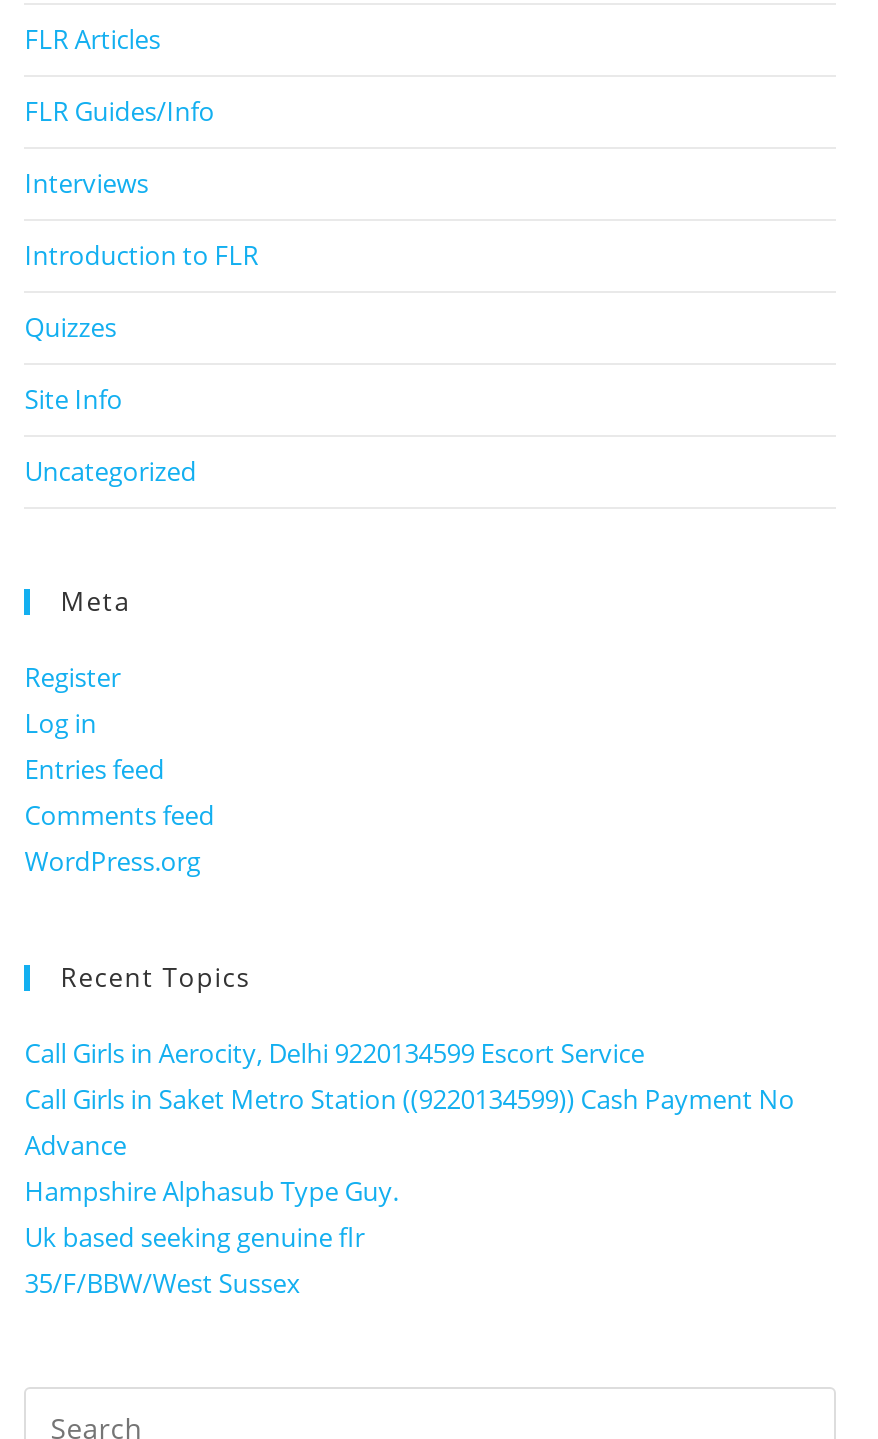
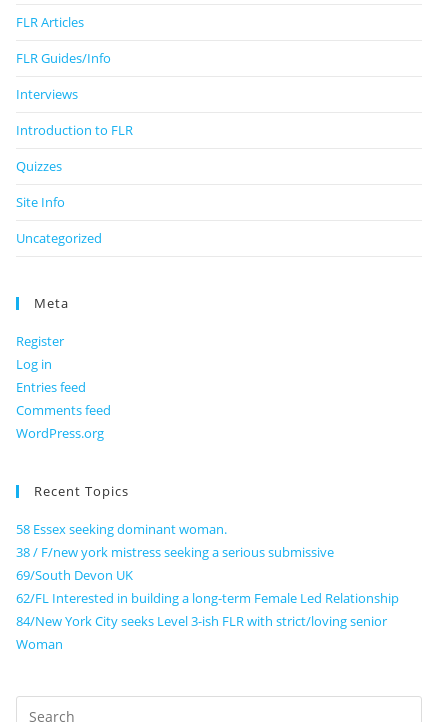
- Call Girls in Aerocity, Delhi 9220134599 Escort Service
- Call Girls in Saket Metro Station ((9220134599)) Cash Payment No
- Advance
- Hampshire Alphasub Type Guy.
- Uk based seeking genuine flr
- 35/F/BBW/West Sussex
+ 58 Essex seeking dominant woman.
+ 38 / F/new york mistress seeking a serious submissive
+ 69/South Devon UK
+ 62/FL Interested in building a long-term Female Led Relationship
+ 84/New York City seeks Level 3-ish FLR with strict/loving senior
+ Woman
